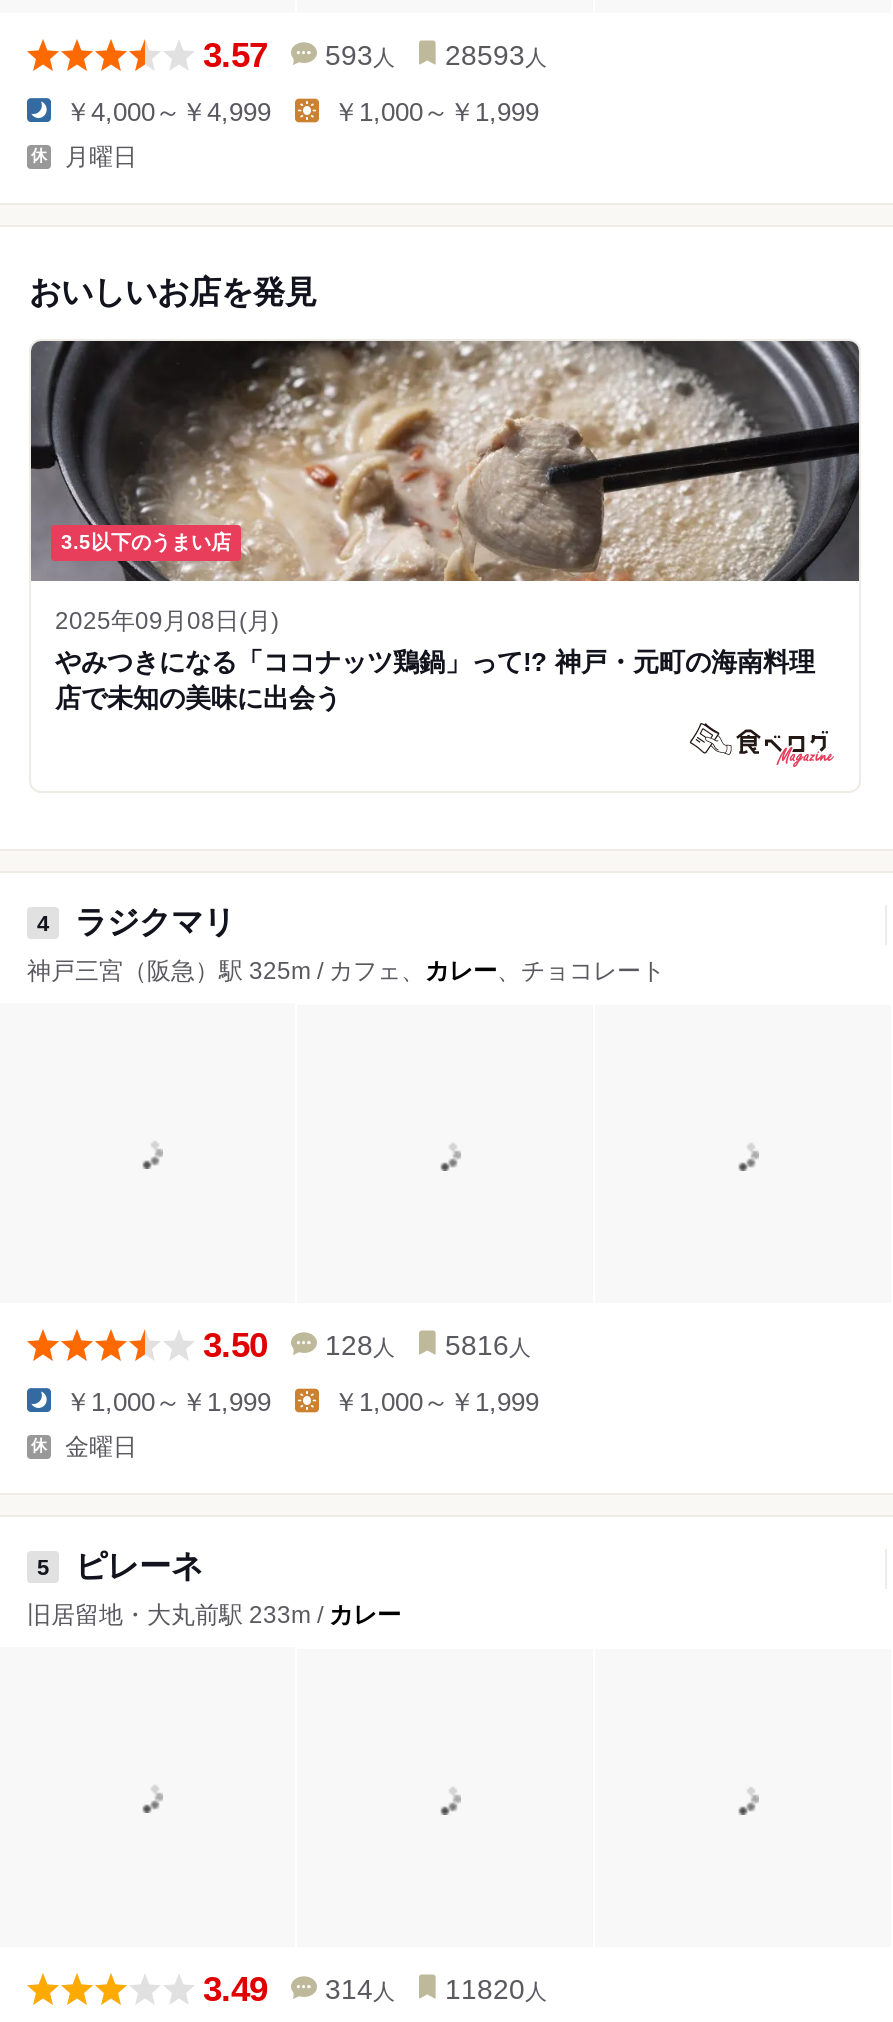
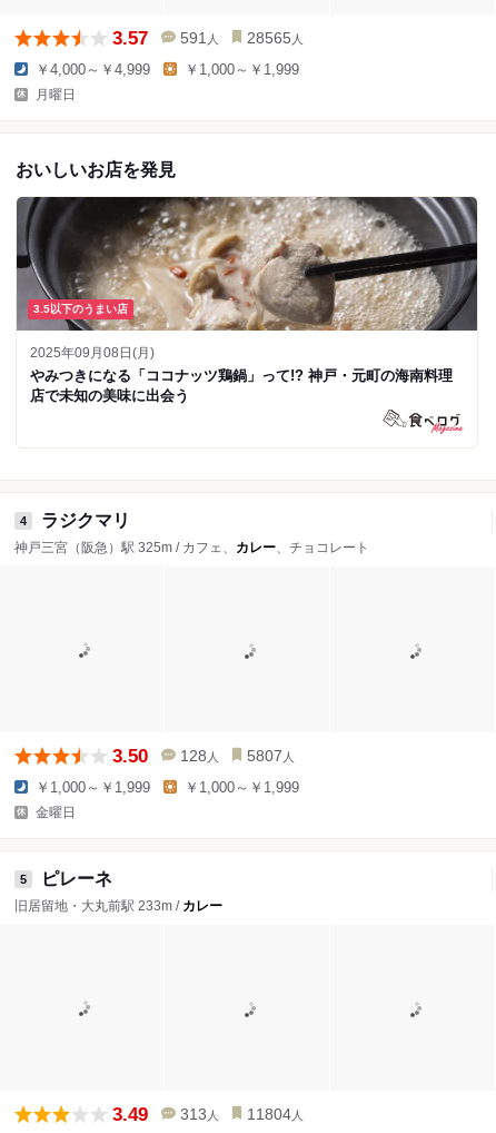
- 593人
+ 591人

- 28593人
+ 28565人

- 3.50 128人 5816人
+ 3.50 128人 5807人

- 314人
+ 313人

- 11820人
+ 11804人
